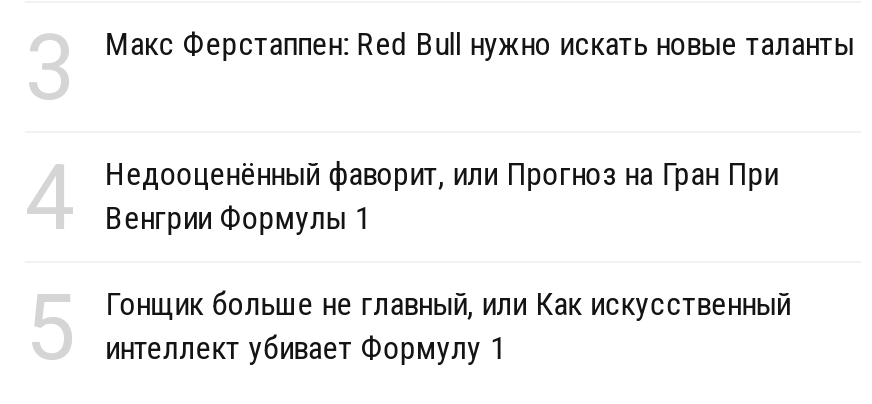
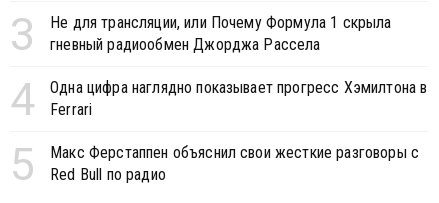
- Макс Ферстаппен: Red Bull нужно искать новые таланты
+ Не для трансляции, или Почему Формула 1 скрыла
+ гневный радиообмен Джорджа Рассела

- Недооценённый фаворит, или Прогноз на Гран При
- Венгрии Формулы 1
+ Одна цифра наглядно показывает прогресс Хэмилтона в
+ Ferrari

- Гонщик больше не главный, или Как искусственный
- интеллект убивает Формулу 1
+ Макс Ферстаппен объяснил свои жесткие разговоры с
+ Red Bull по радио
